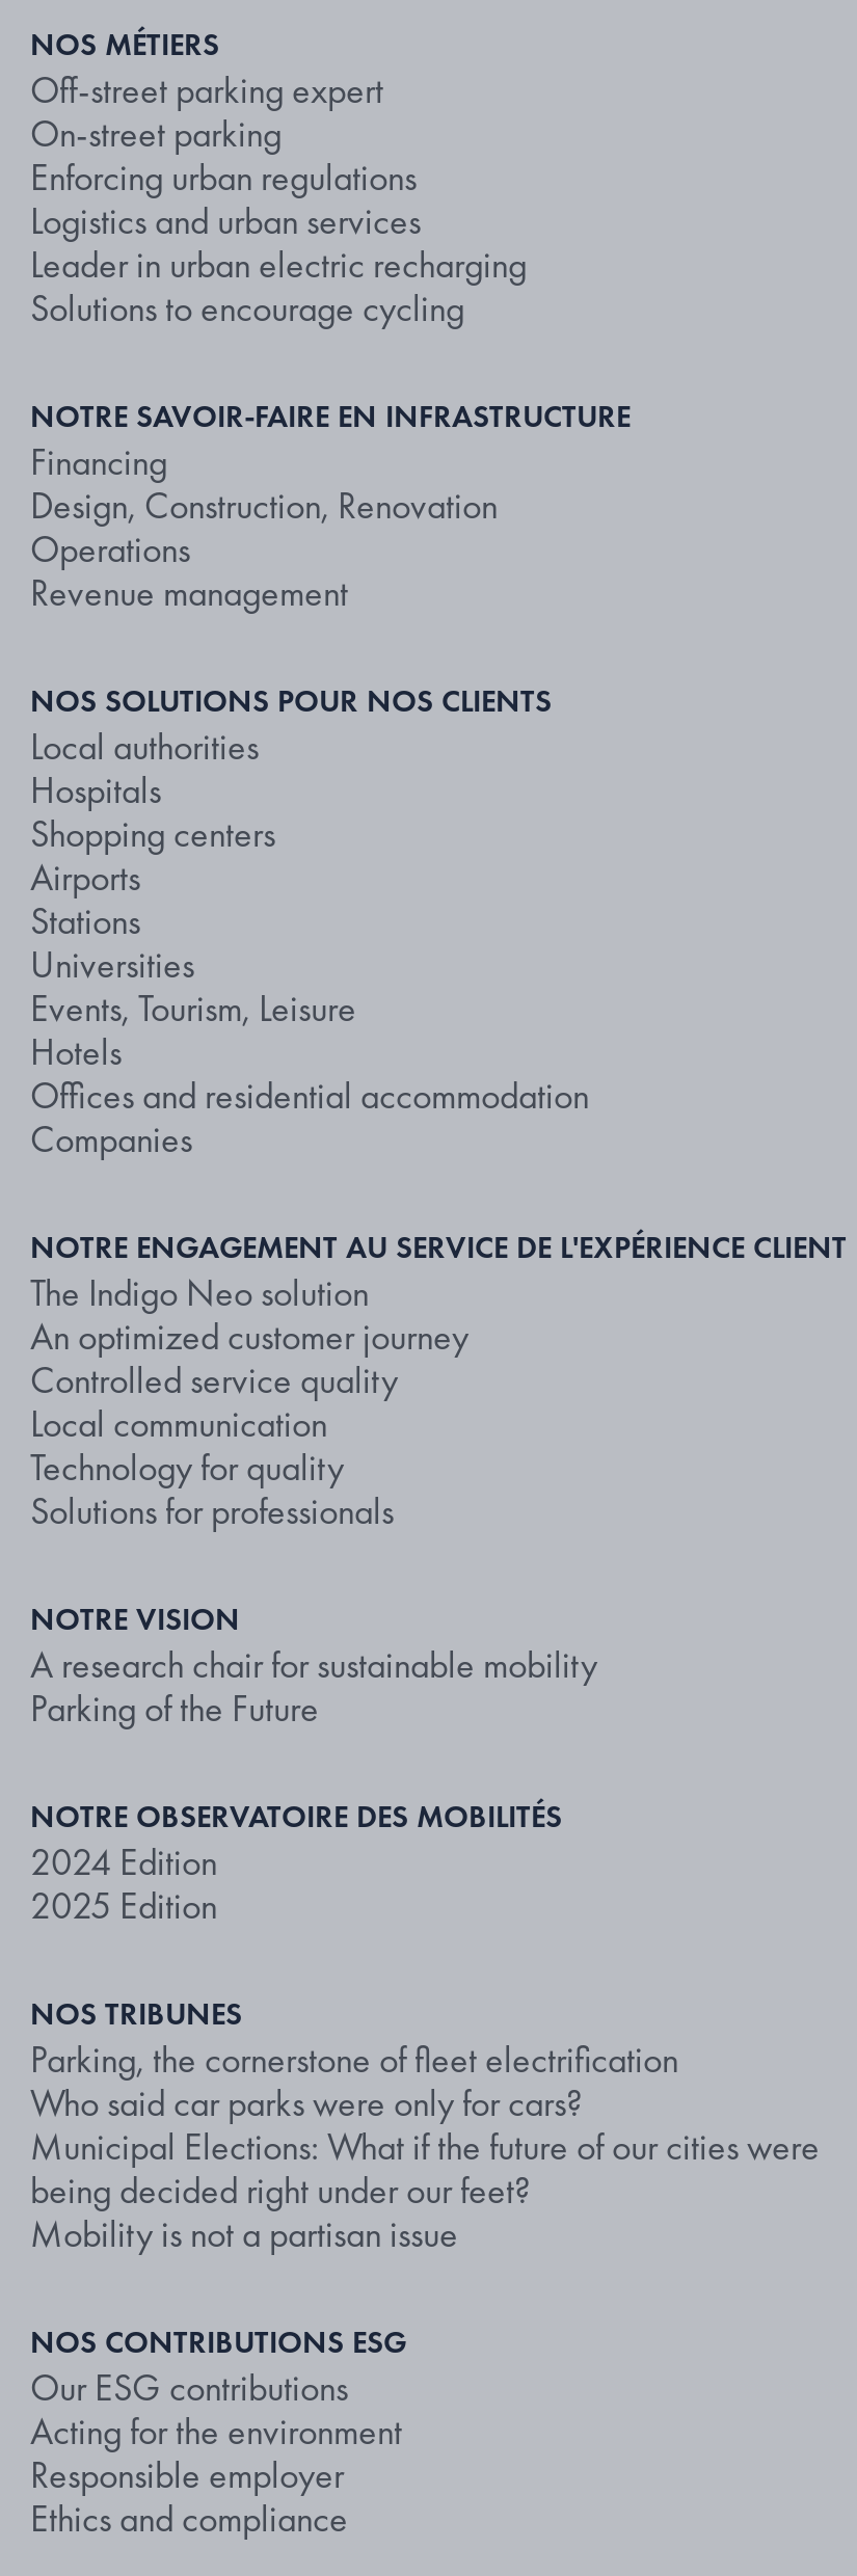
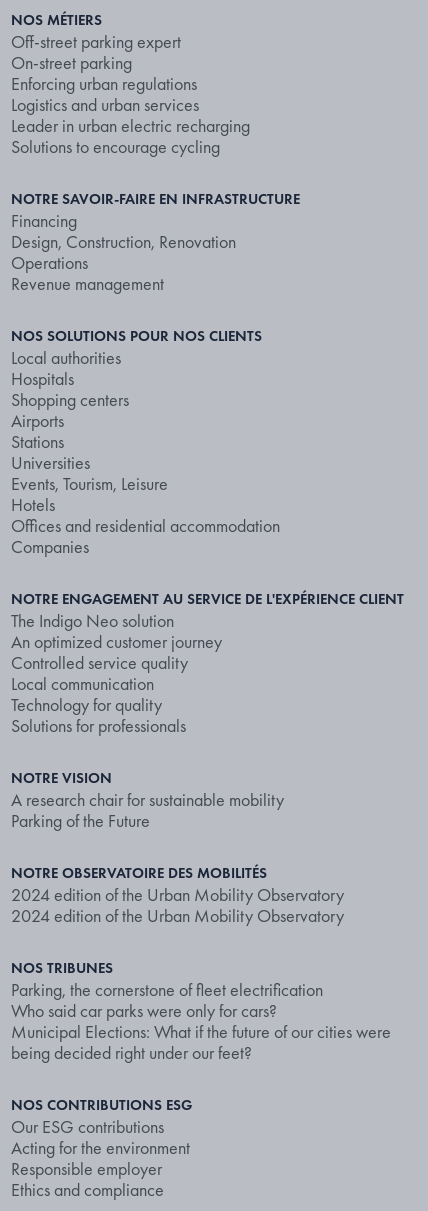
- 2024 Edition
- 2025 Edition
+ 2024 edition of the Urban Mobility Observatory
+ 2024 edition of the Urban Mobility Observatory

- Mobility is not a partisan issue
